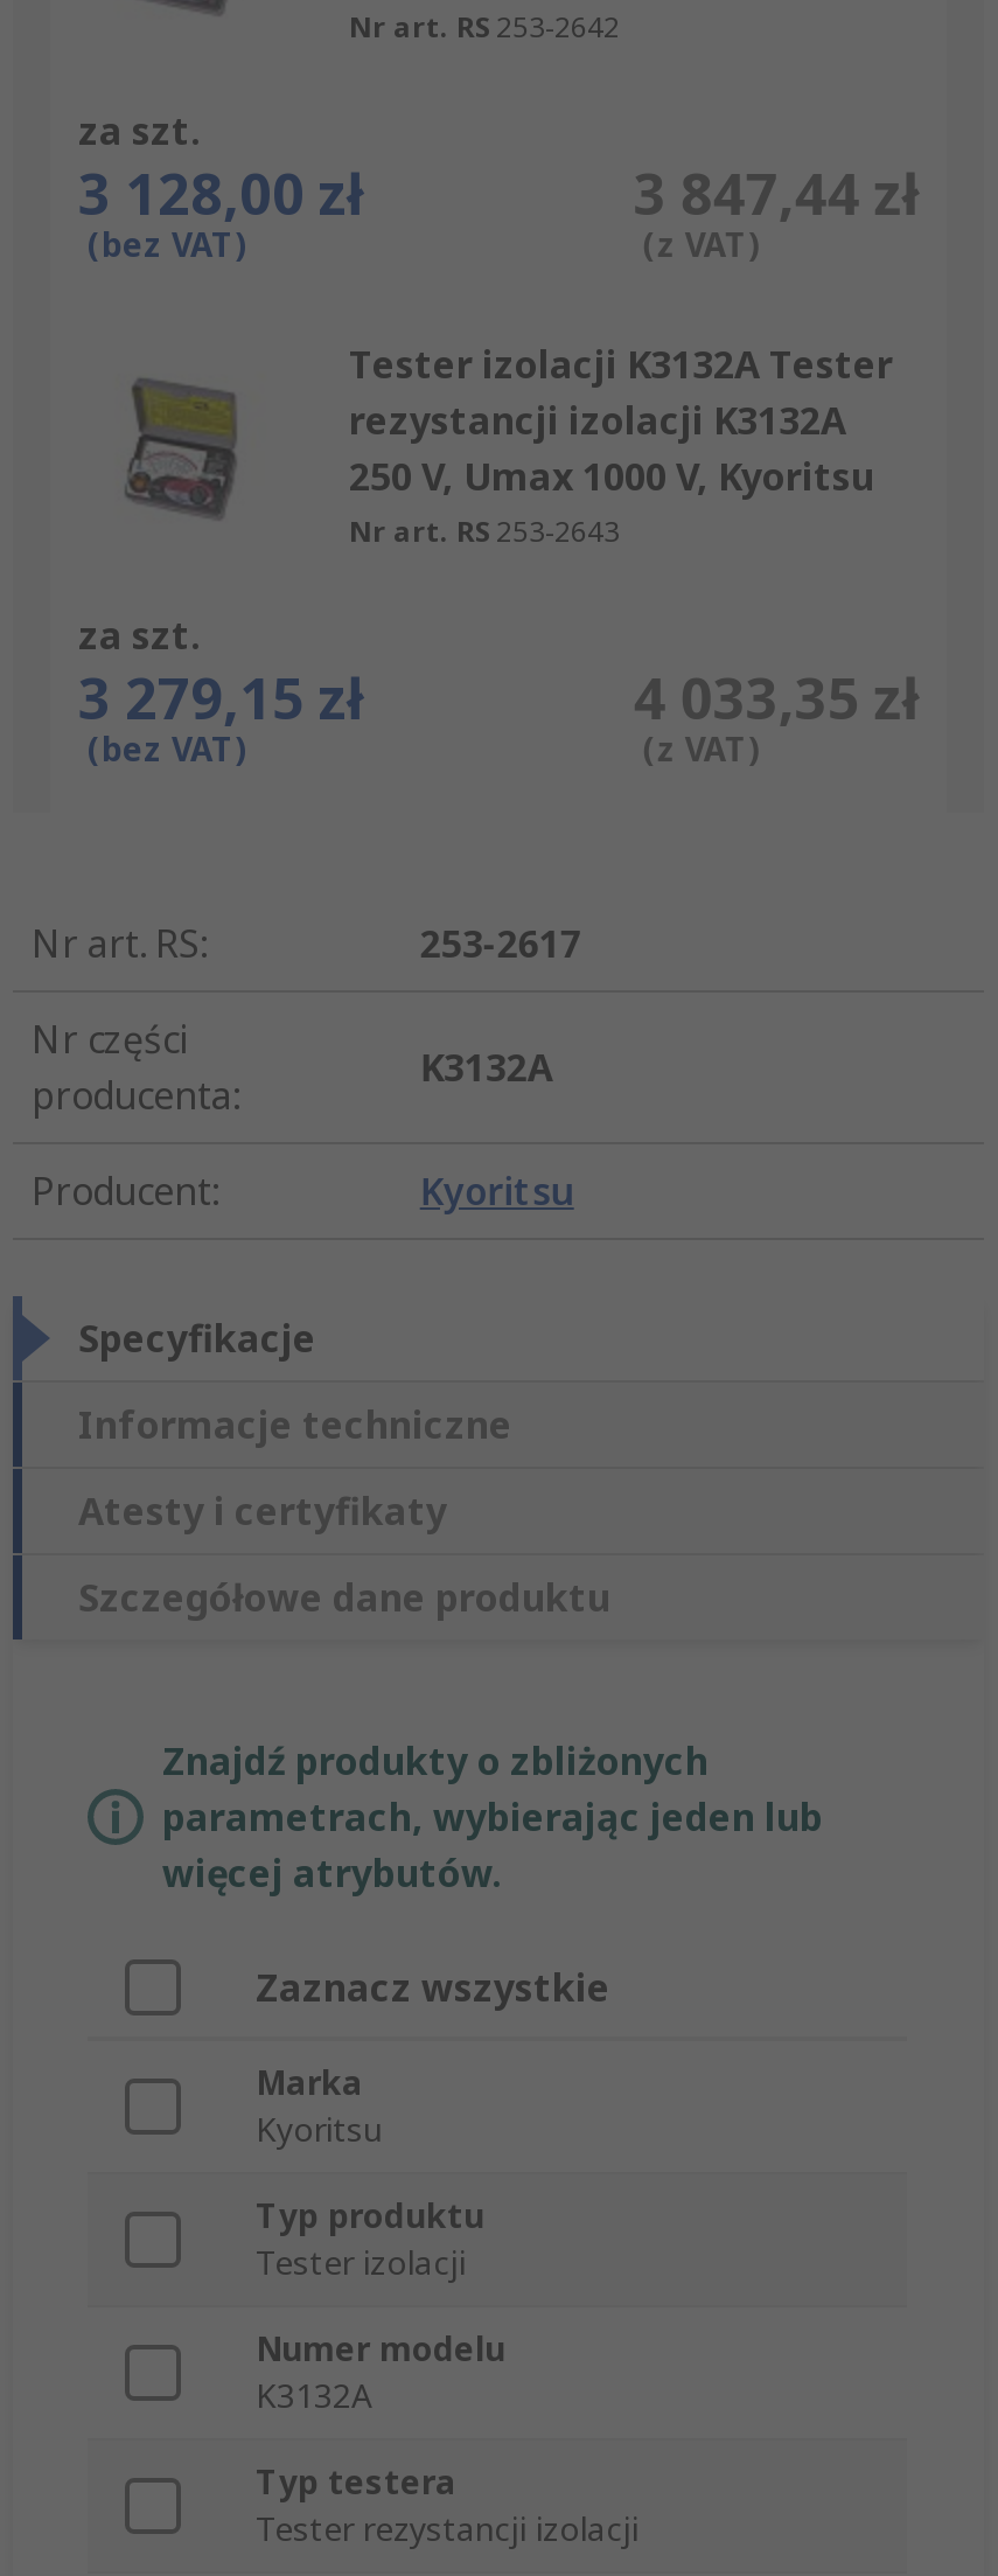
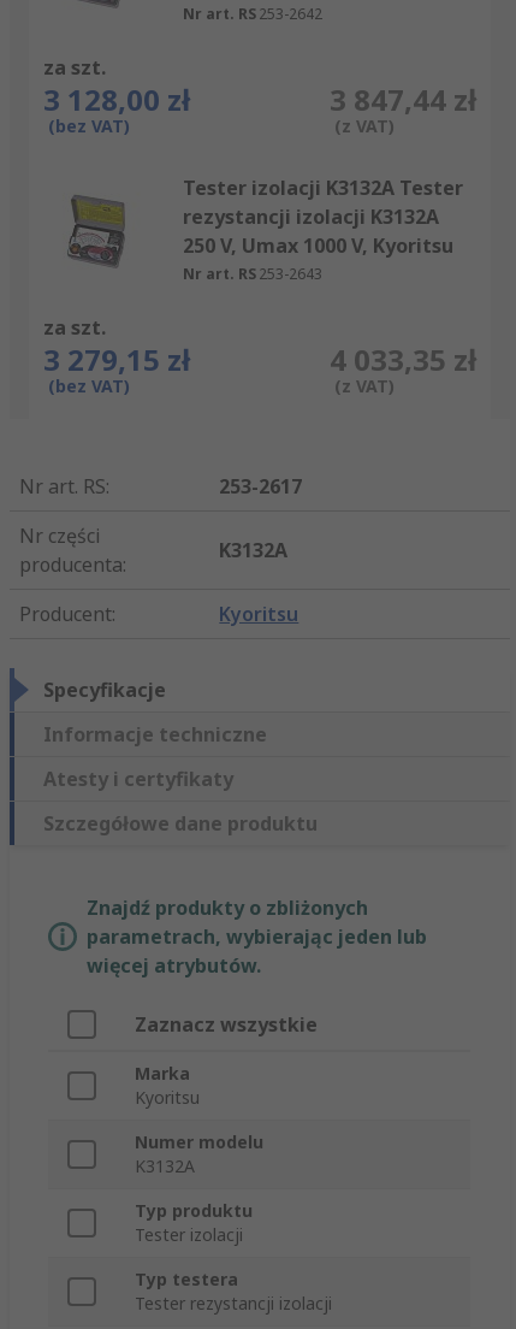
moved down: Typ produktu | Tester izolacji

moved up: Numer modelu | K3132A
